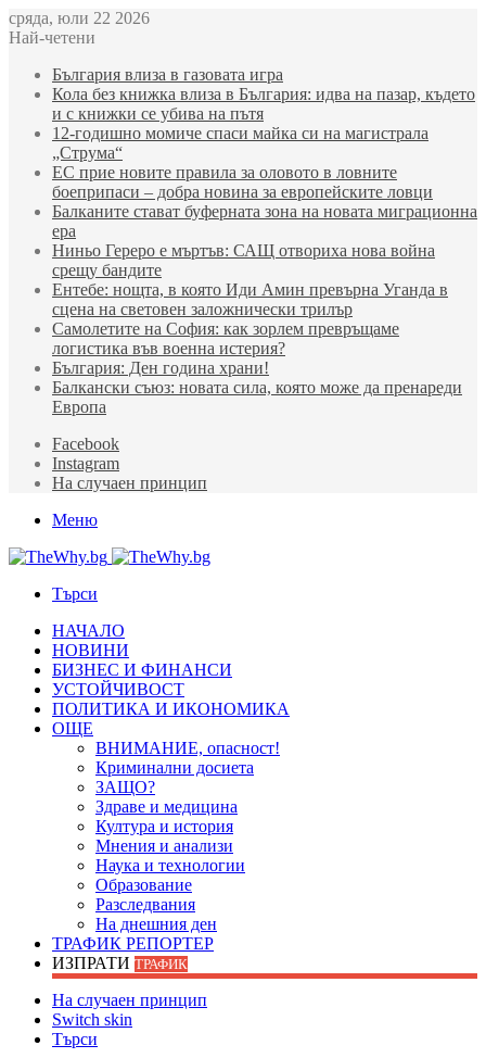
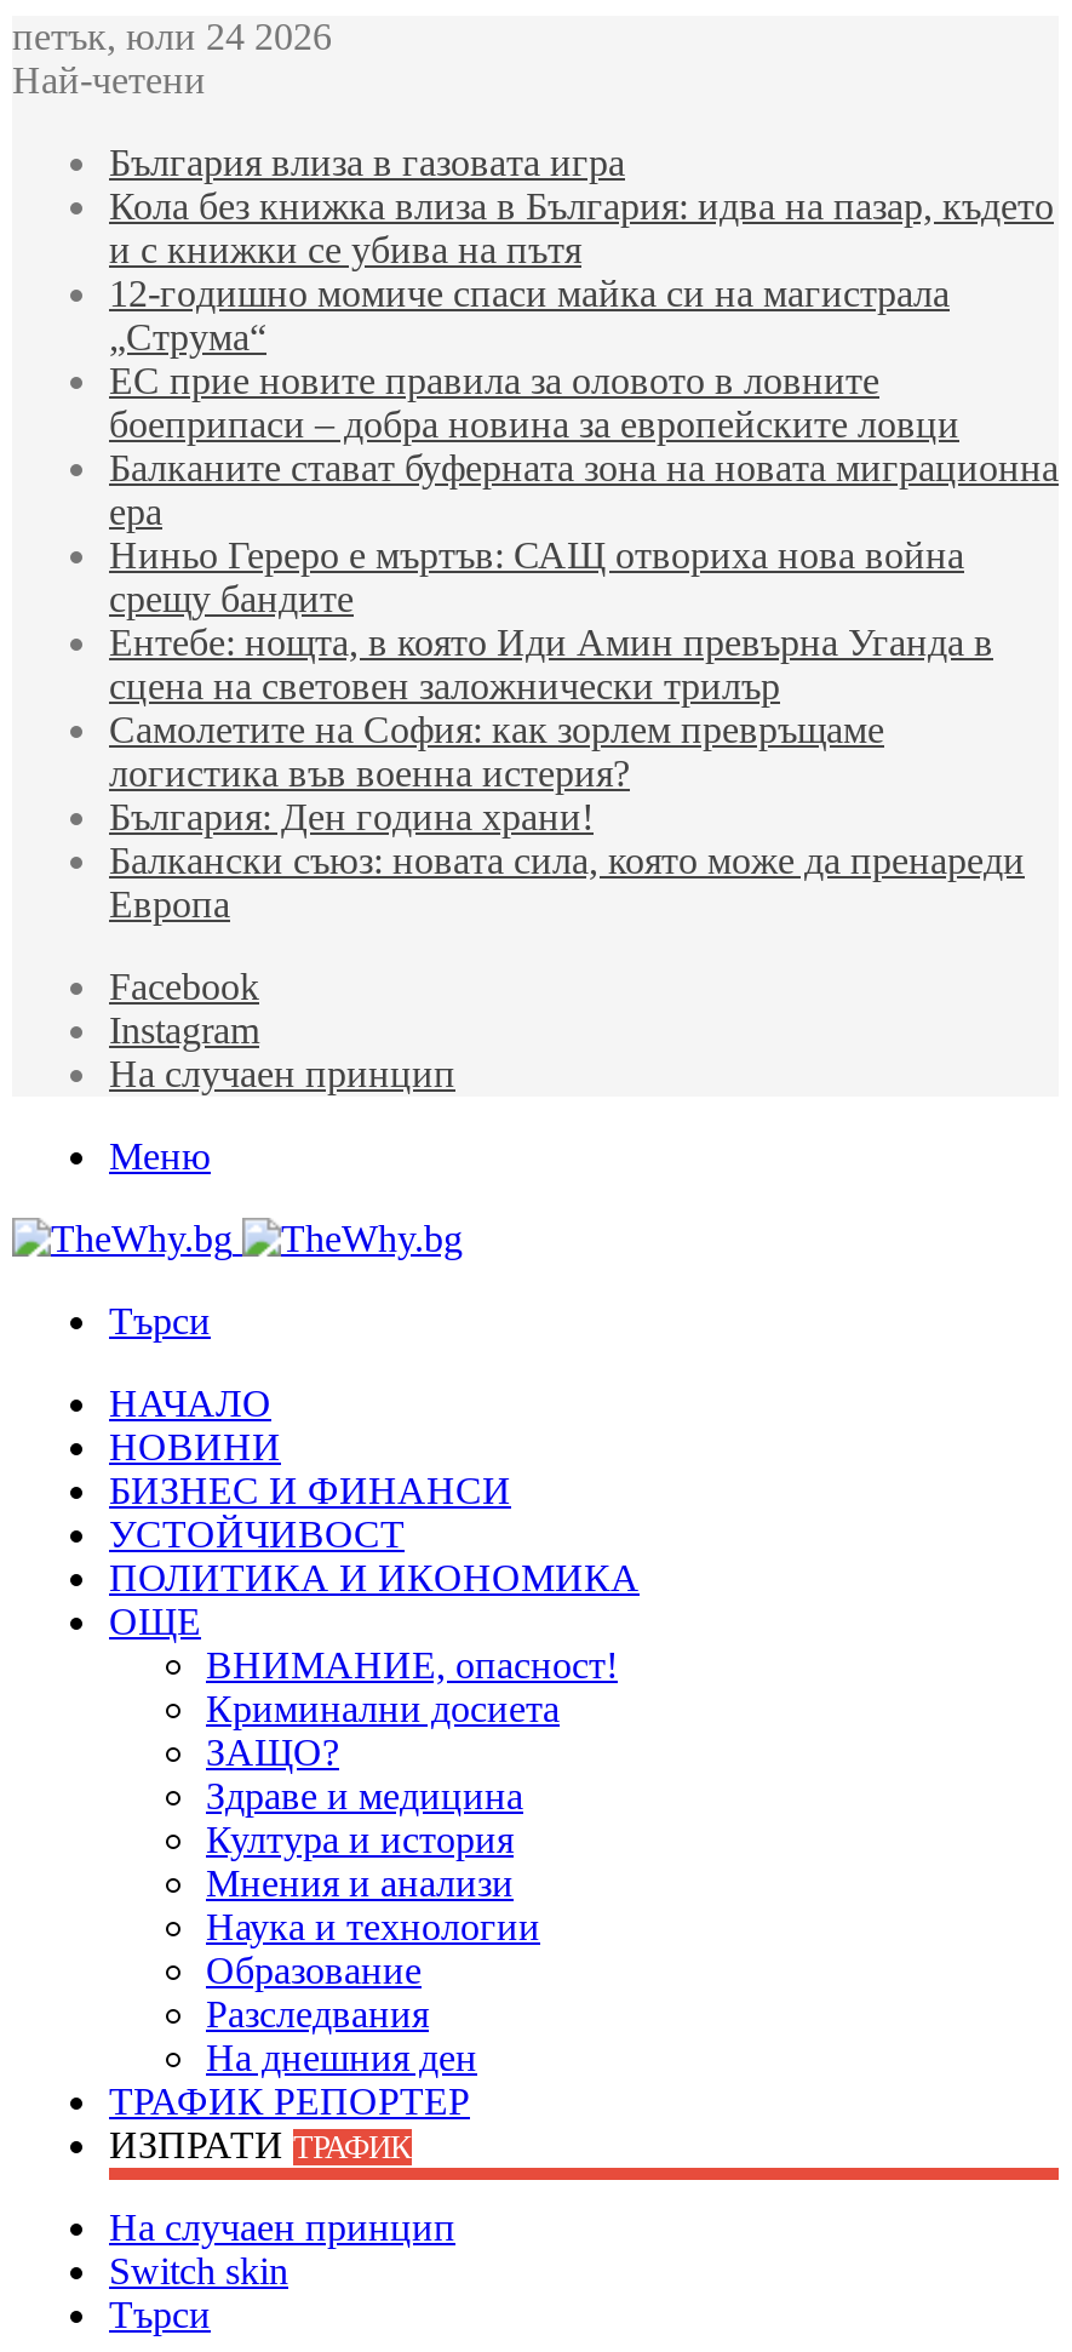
- сряда, юли 22 2026
+ петък, юли 24 2026
